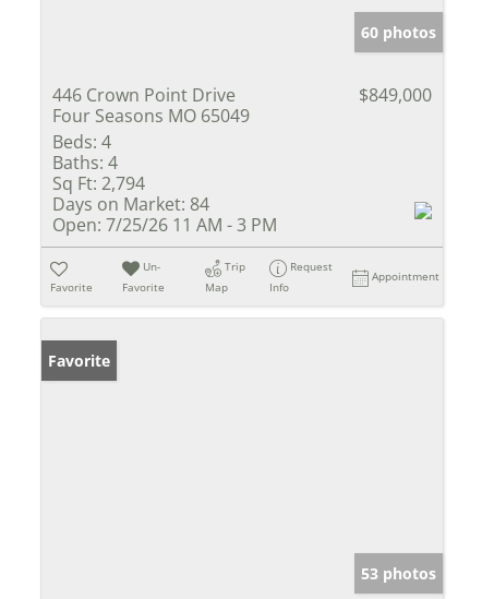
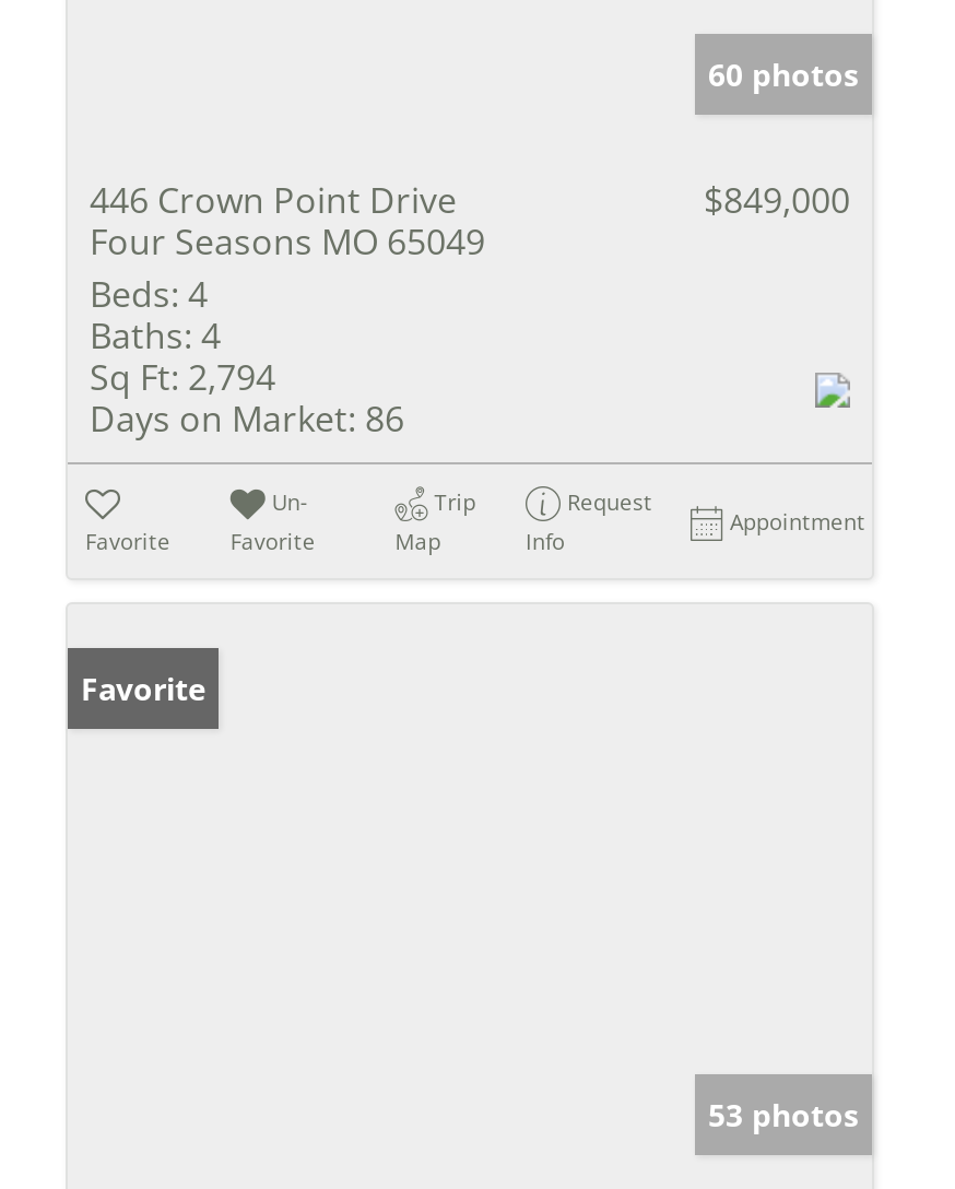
- Days on Market: 84
- Open: 7/25/26 11 AM - 3 PM
+ Days on Market: 86
